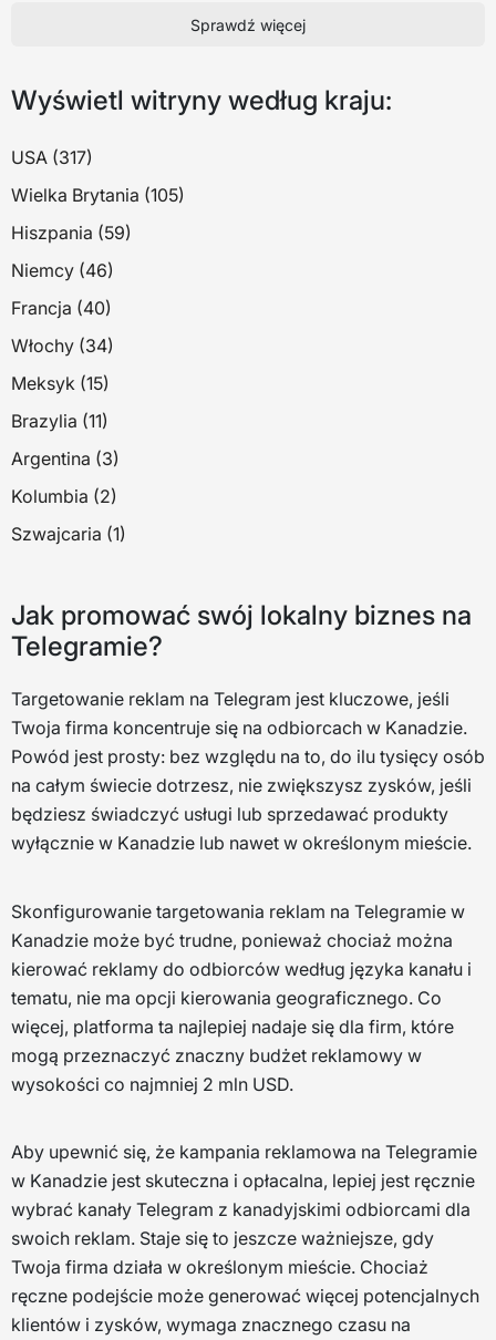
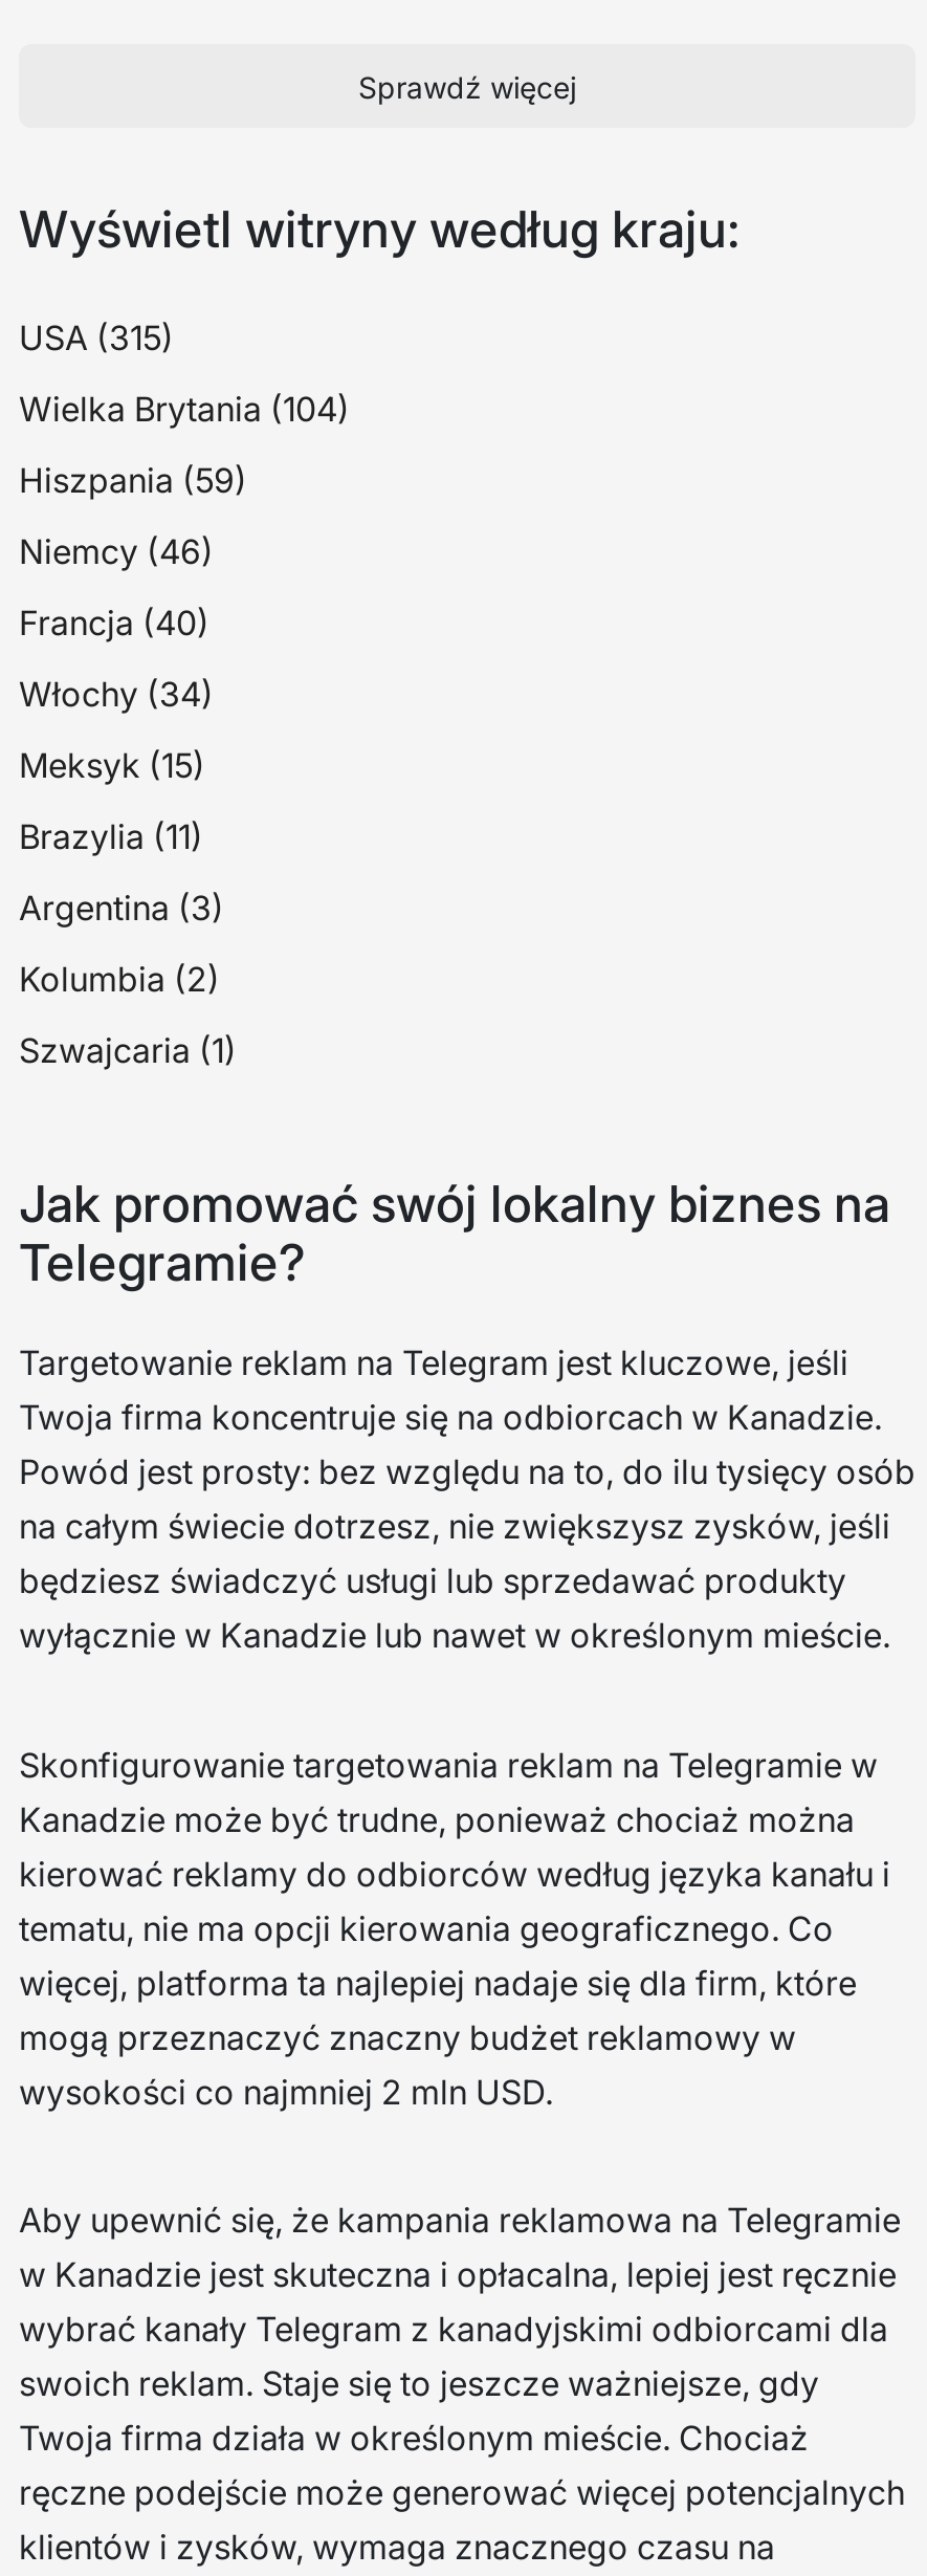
- USA (317)
+ USA (315)

- Wielka Brytania (105)
+ Wielka Brytania (104)
